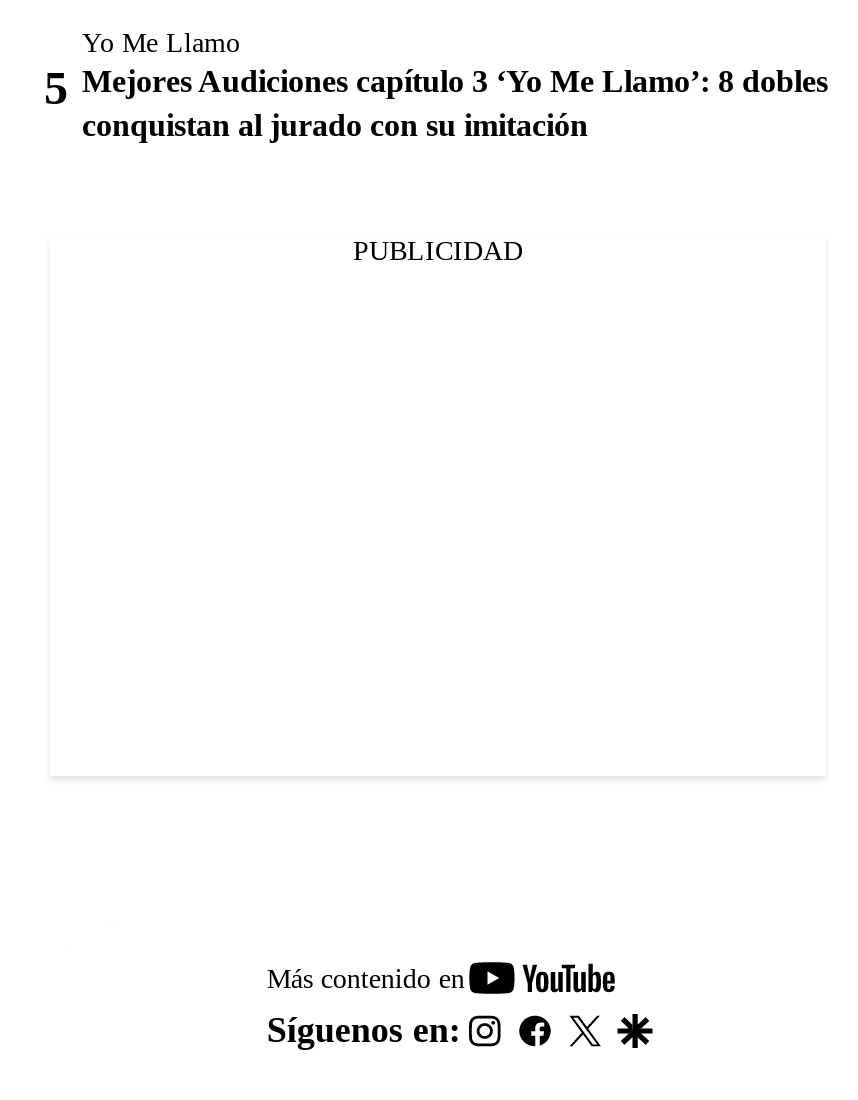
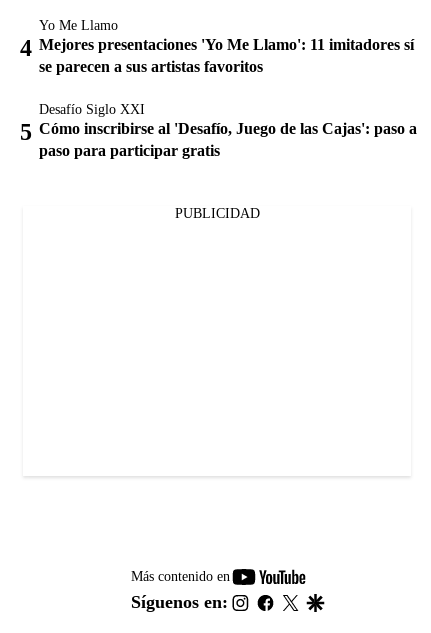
- Mejores Audiciones capítulo 3 ‘Yo Me Llamo’: 8 dobles
- conquistan al jurado con su imitación
+ Mejores presentaciones 'Yo Me Llamo': 11 imitadores sí
+ se parecen a sus artistas favoritos
+ Desafío Siglo XXI
+ Cómo inscribirse al 'Desafío, Juego de las Cajas': paso a
+ paso para participar gratis
